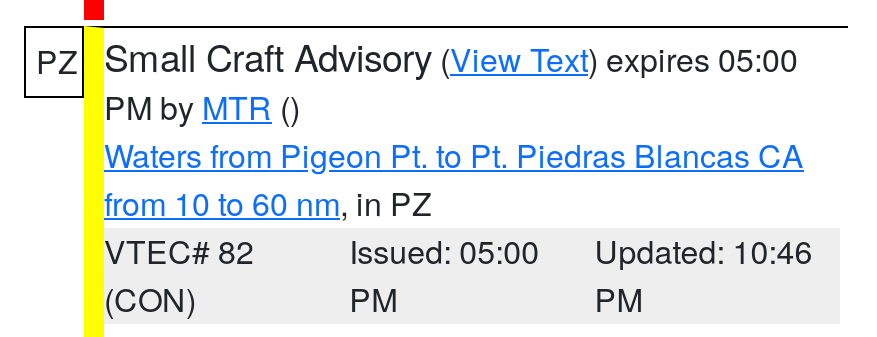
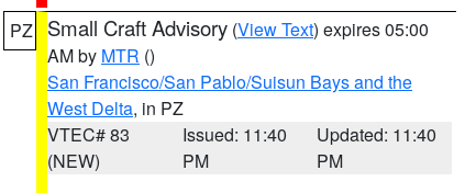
- PM by MTR ()
- Waters from Pigeon Pt. to Pt. Piedras Blancas CA
- from 10 to 60 nm, in PZ
- VTEC# 82
- (CON)
+ AM by MTR ()
+ San Francisco/San Pablo/Suisun Bays and the
+ West Delta, in PZ
+ VTEC# 83
+ (NEW)

- Issued: 05:00
+ Issued: 11:40

- Updated: 10:46
+ Updated: 11:40
